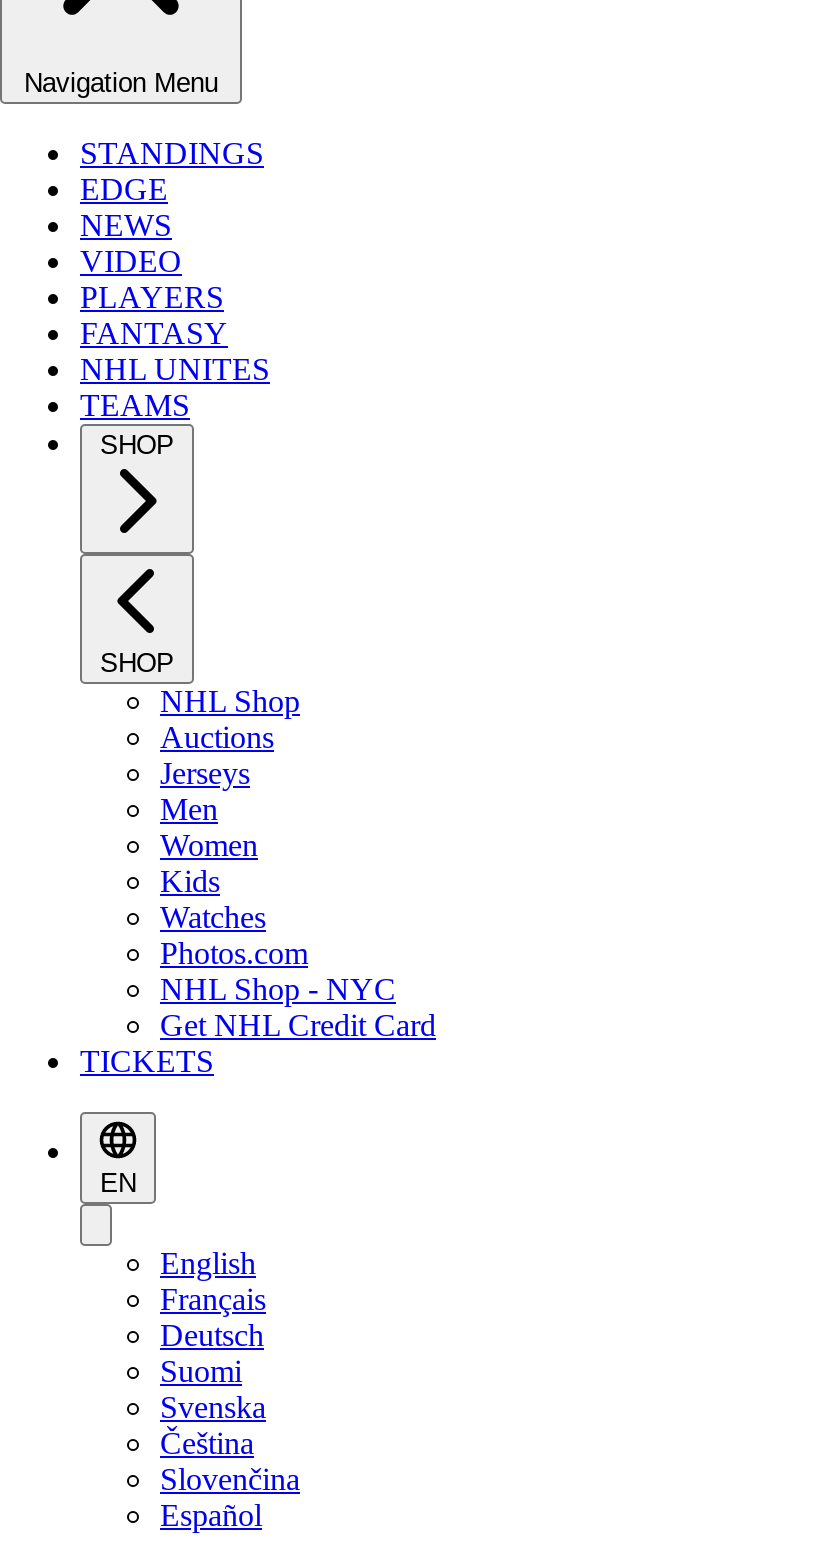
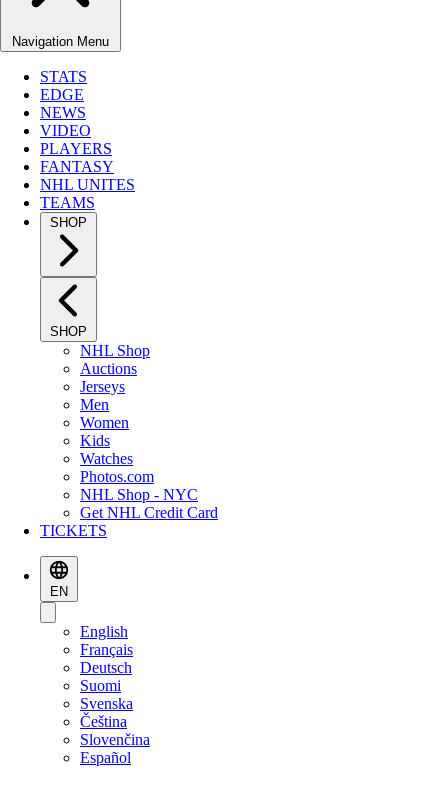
- STANDINGS
+ STATS
